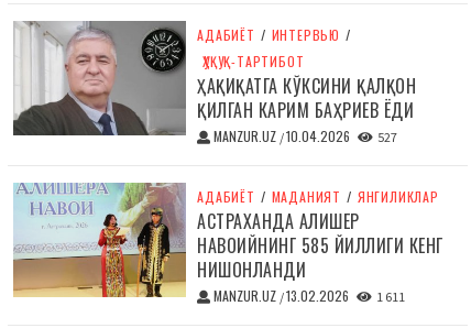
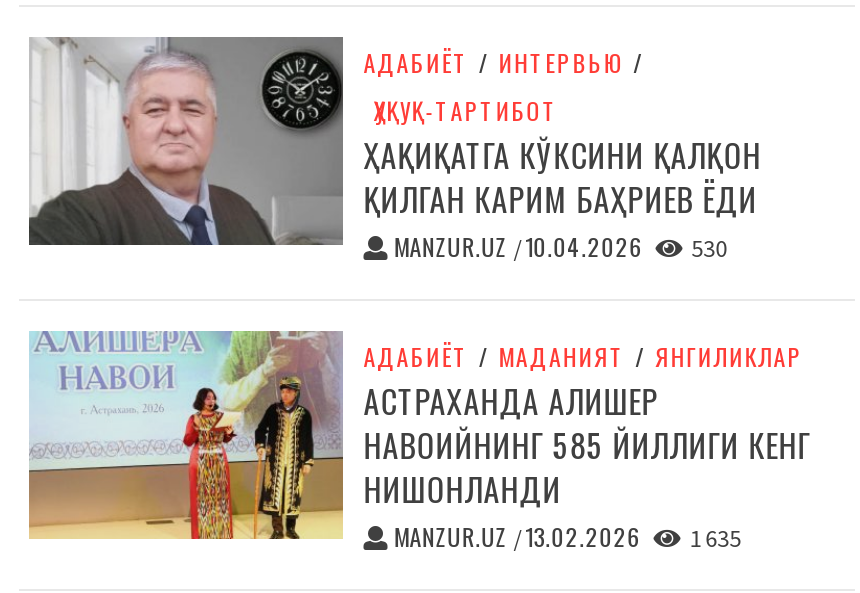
- MANZUR.UZ / 10.04.2026 527
+ MANZUR.UZ / 10.04.2026 530

- MANZUR.UZ / 13.02.2026 1 611
+ MANZUR.UZ / 13.02.2026 1 635
